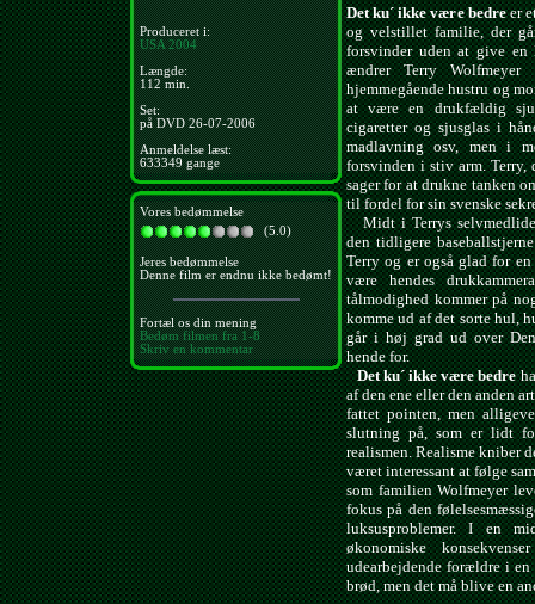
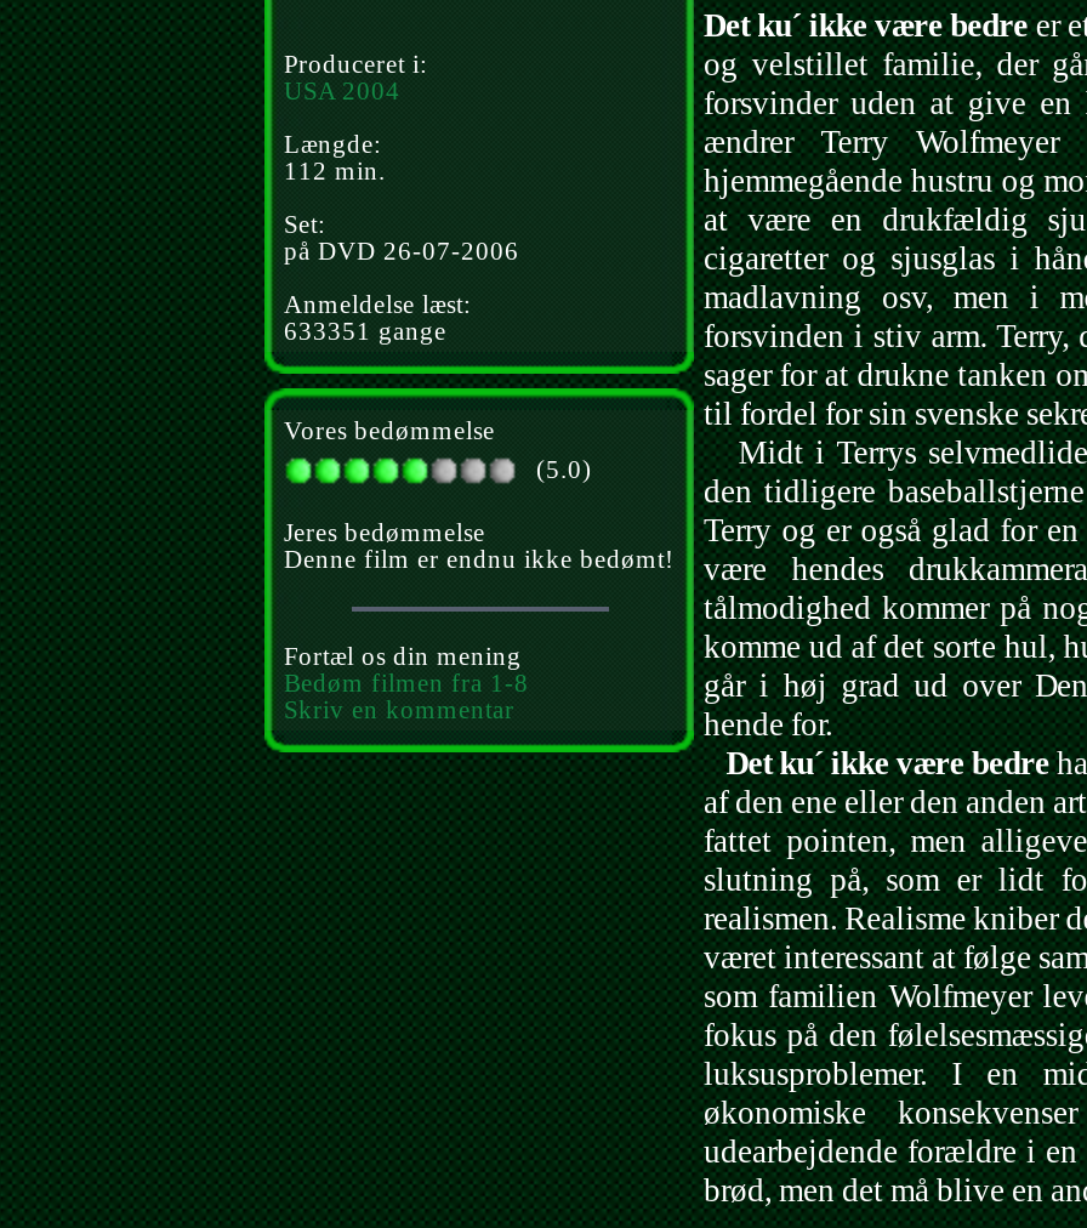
- 633349 gange
+ 633351 gange
